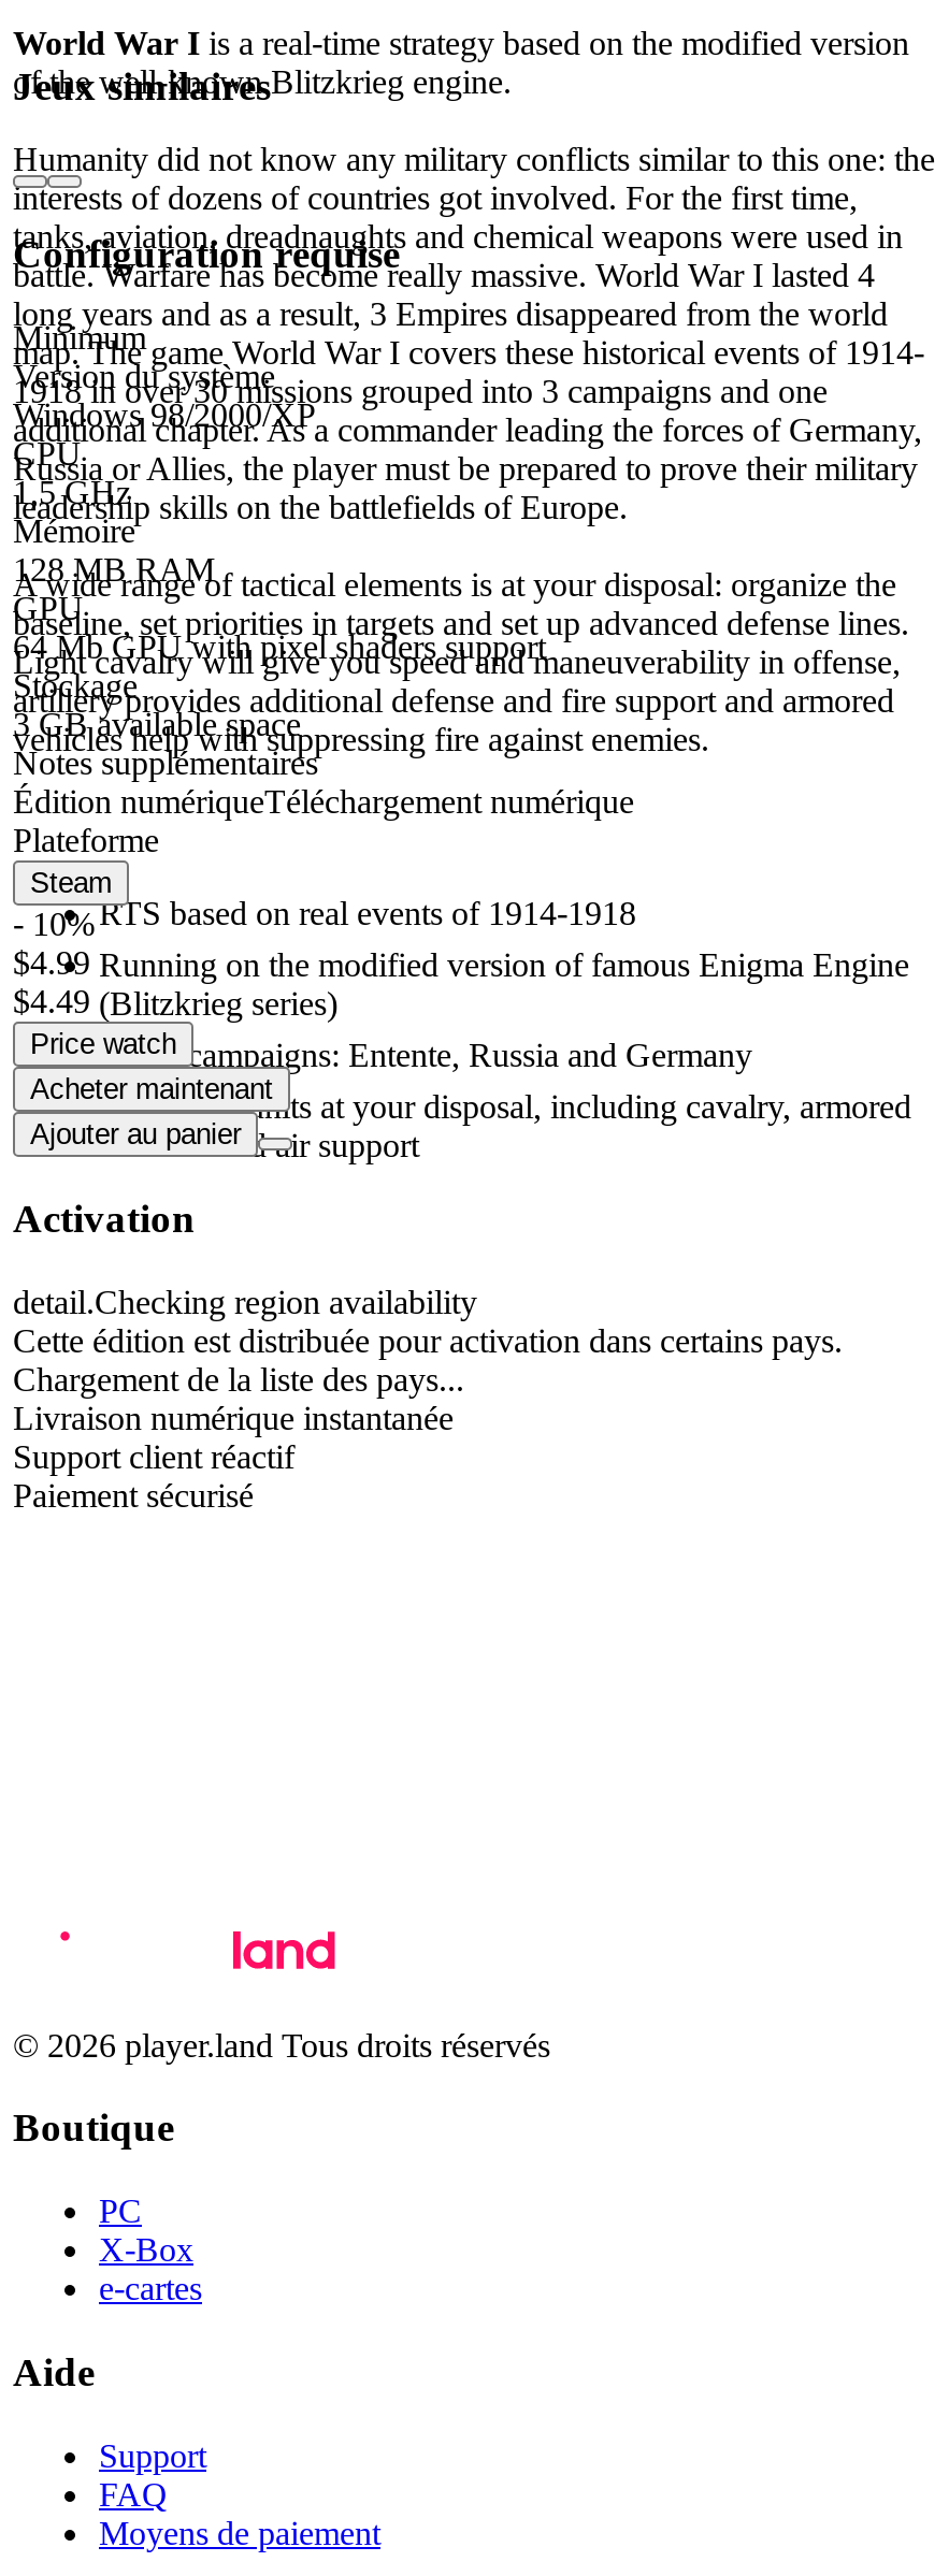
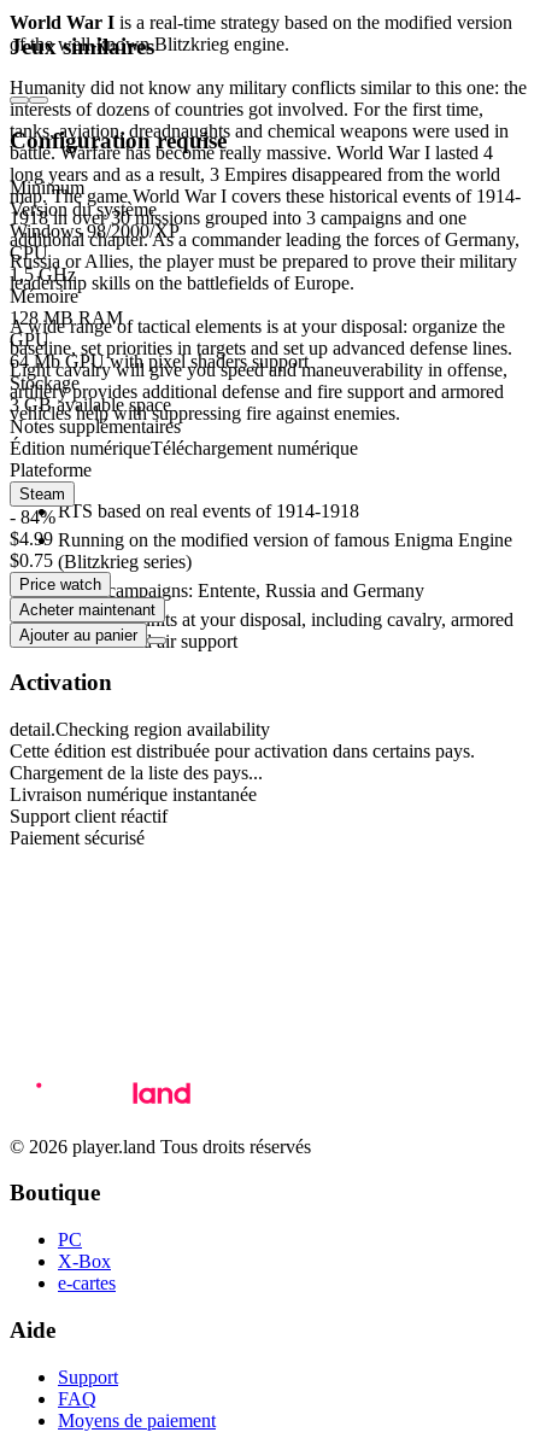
- - 10% RTS based on real events of 1914-1918
+ - 84% RTS based on real events of 1914-1918

- $4.49 (Blitzkrieg series)
+ $0.75 (Blitzkrieg series)
